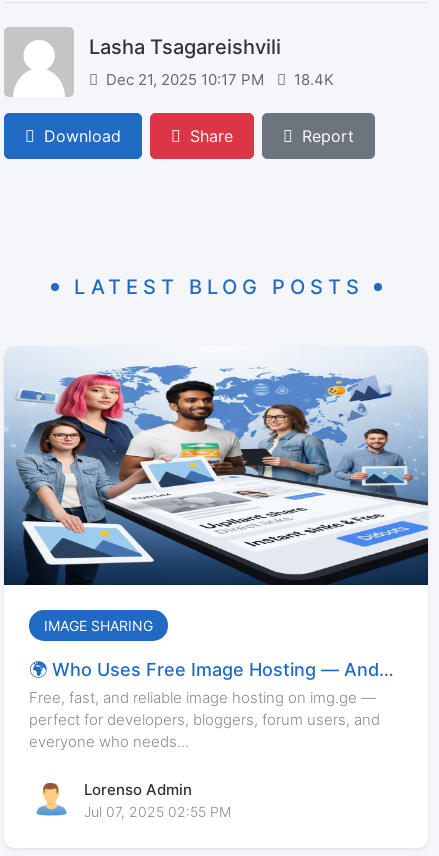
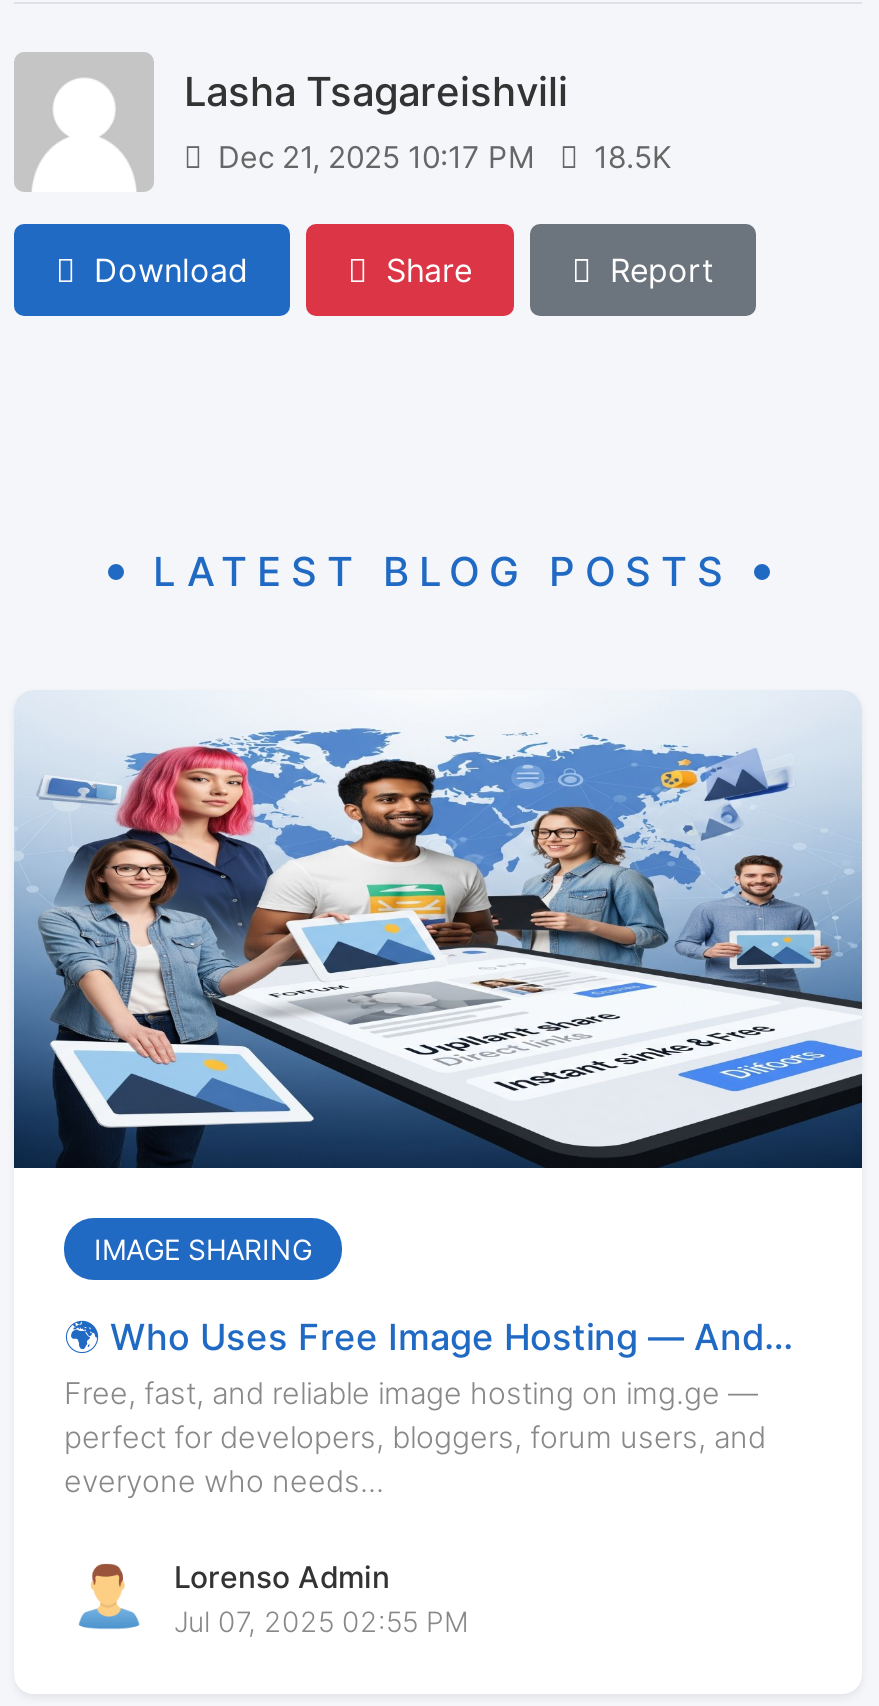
- Dec 21, 2025 10:17 PM 18.4K
+ Dec 21, 2025 10:17 PM 18.5K
